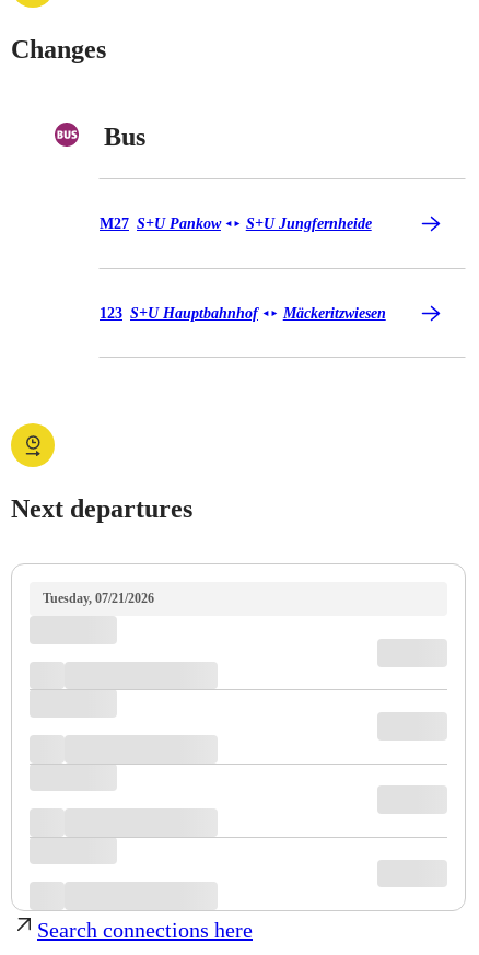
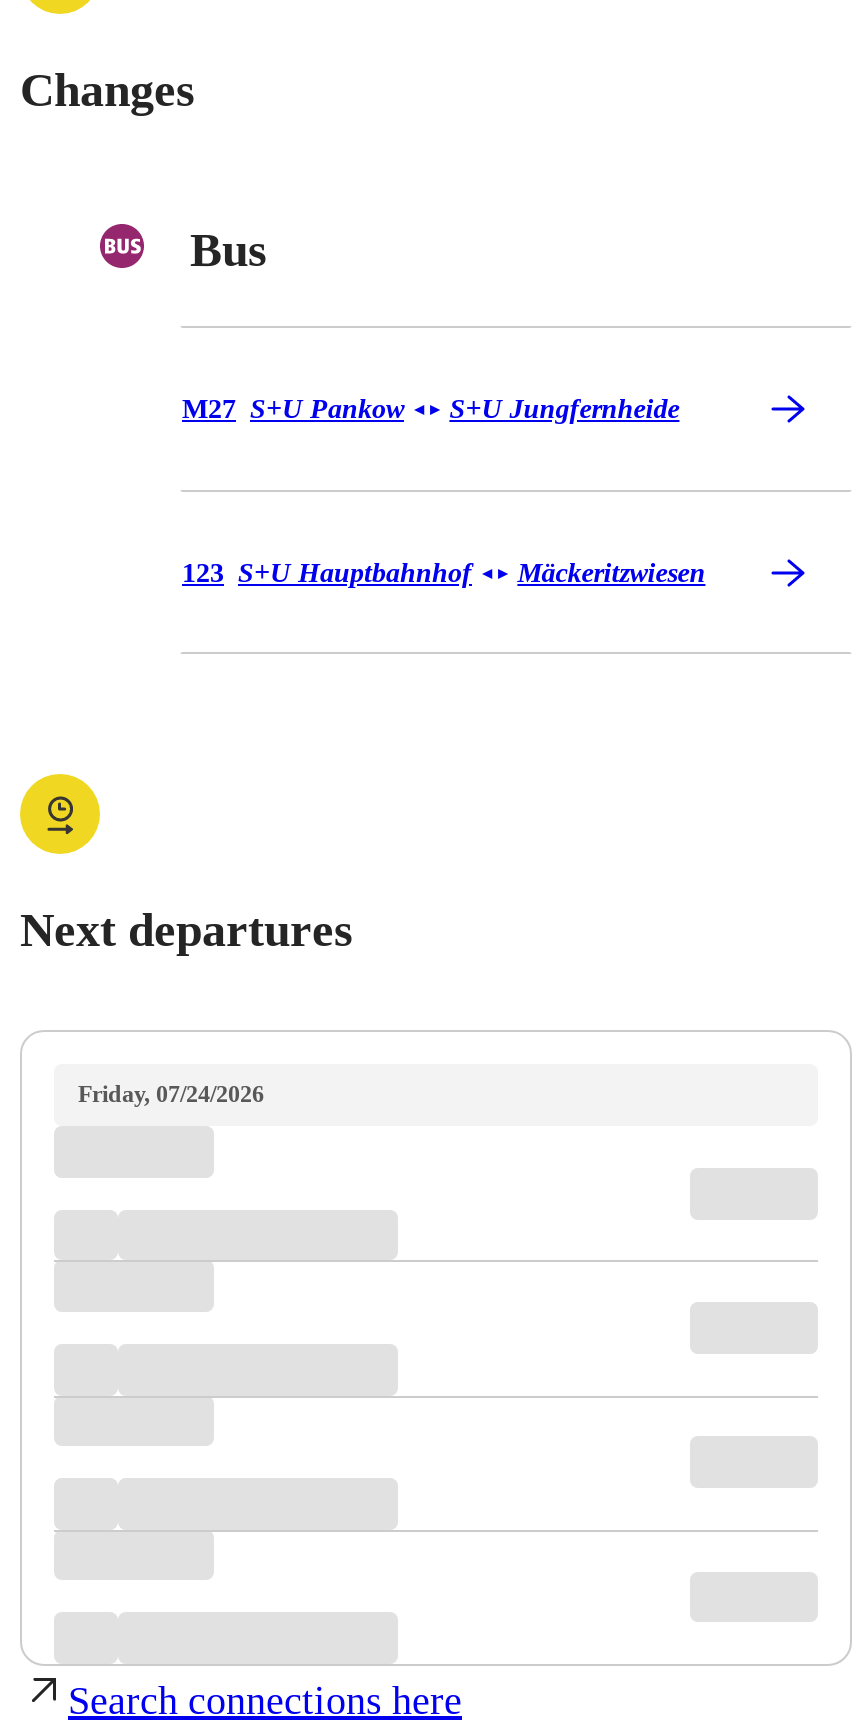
- Tuesday, 07/21/2026
+ Friday, 07/24/2026
